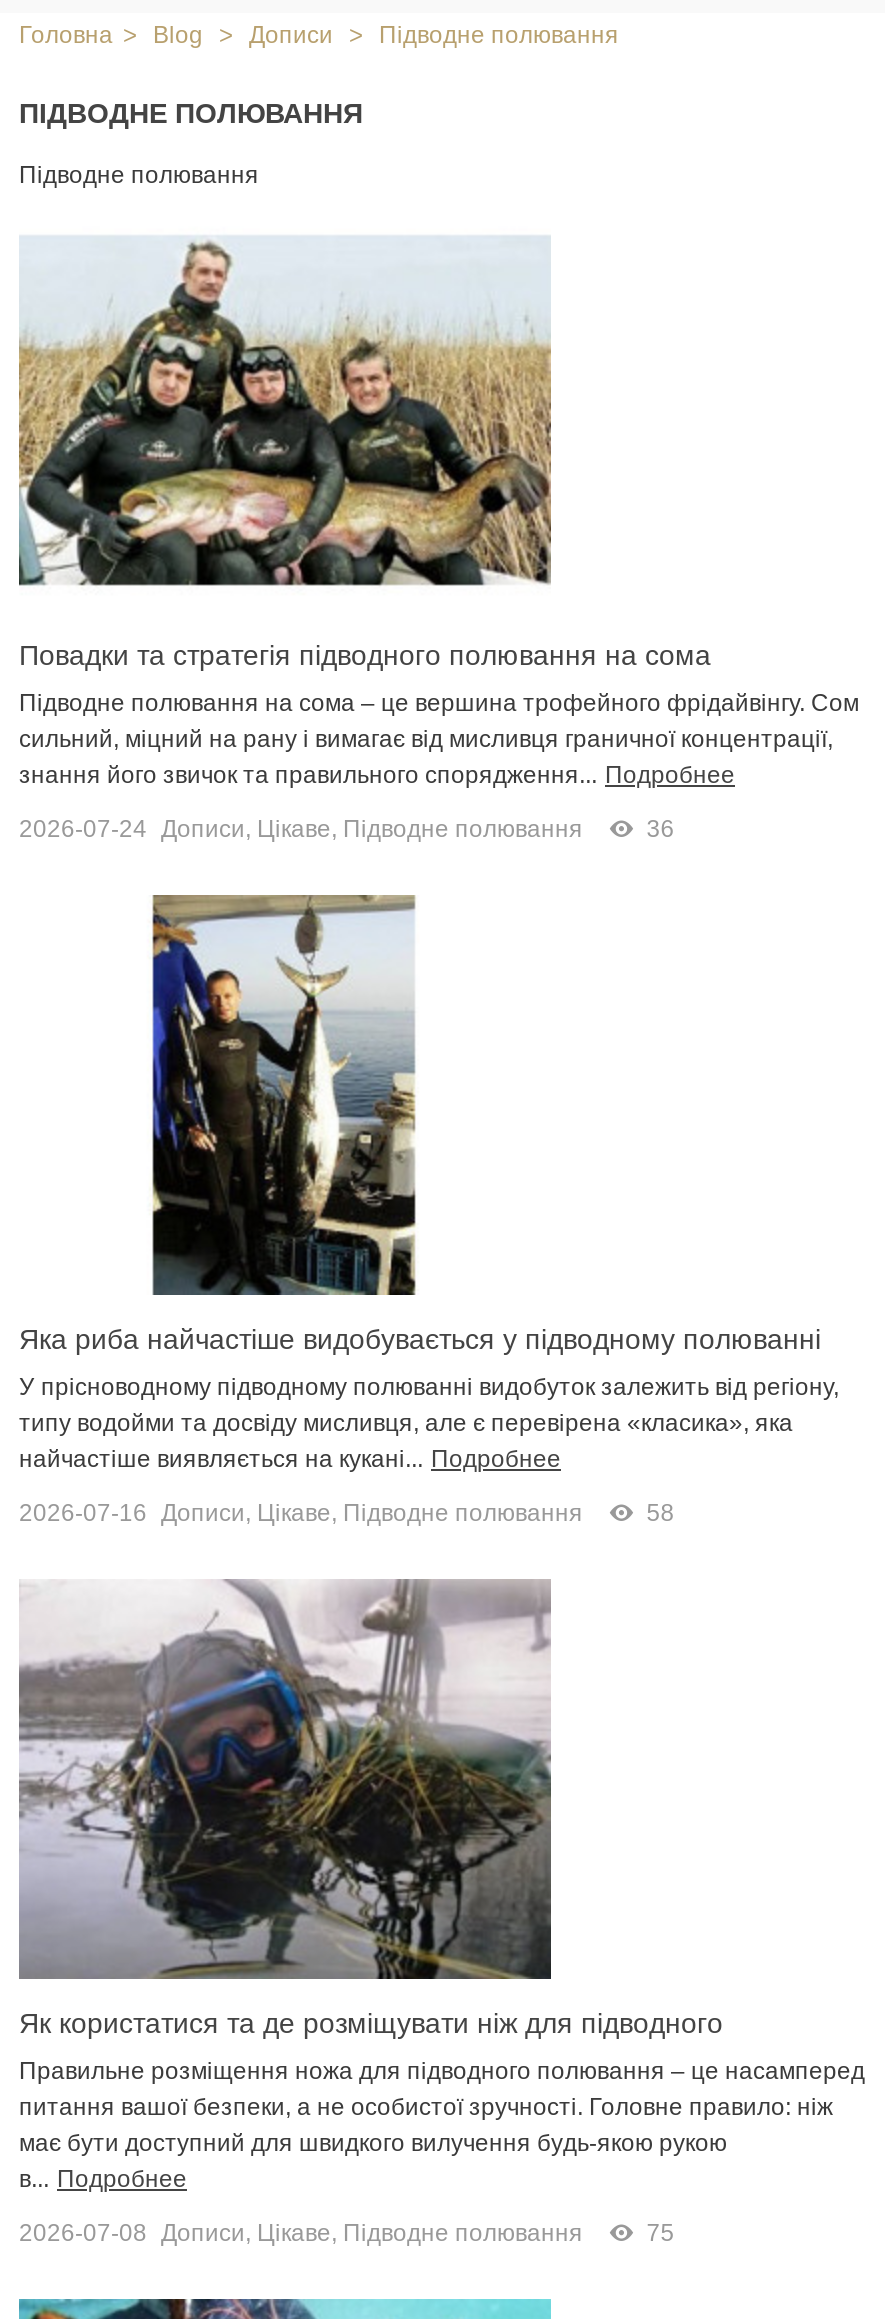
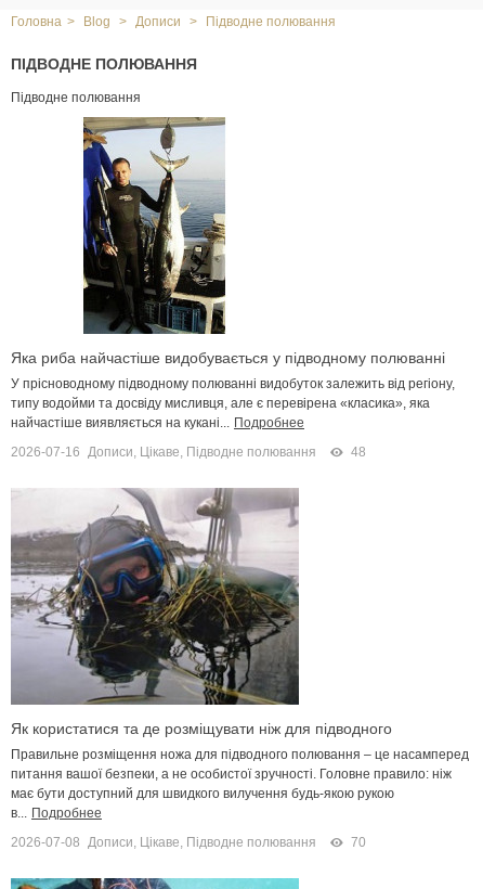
- [image]
- Повадки та стратегія підводного полювання на сома
- Підводне полювання на сома – це вершина трофейного фрідайвінгу. Сом
- сильний, міцний на рану і вимагає від мисливця граничної концентрації,
- знання його звичок та правильного спорядження... Подробнее
- 2026-07-24 Дописи, Цікаве, Підводне полювання
- 36

- 58
+ 48

- 75
+ 70
